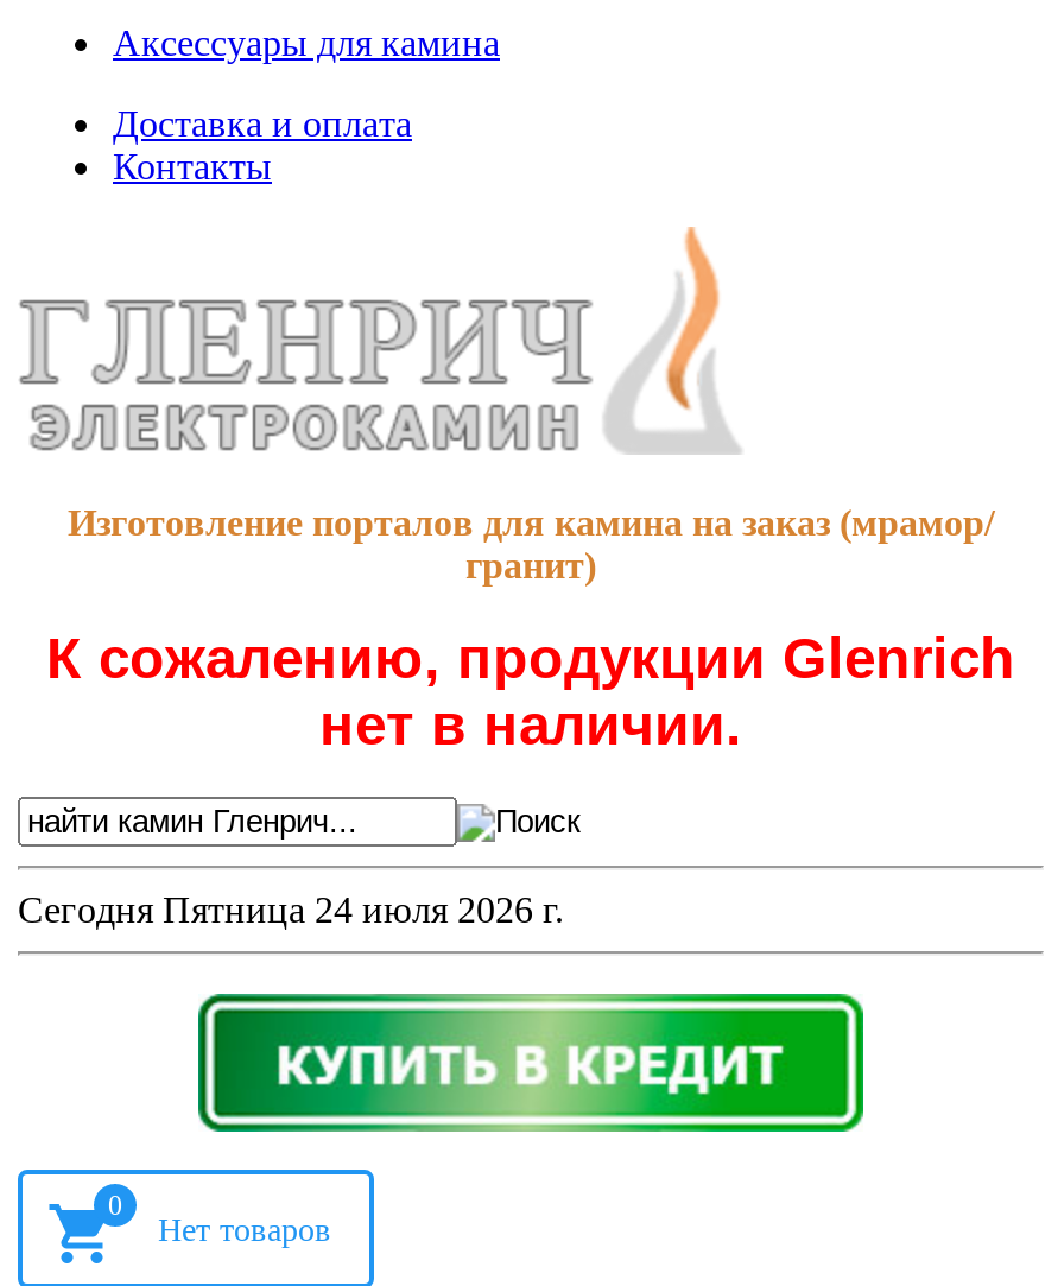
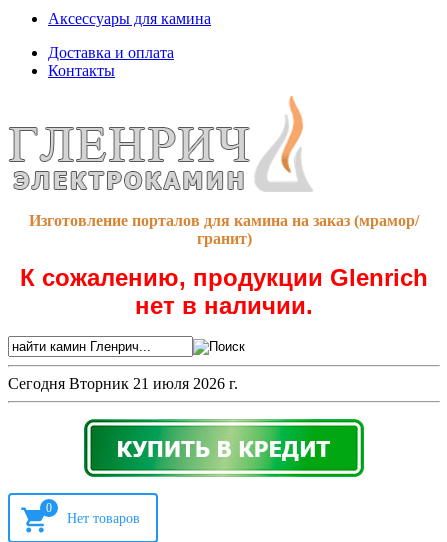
- Сегодня Пятница 24 июля 2026 г.
+ Сегодня Вторник 21 июля 2026 г.
